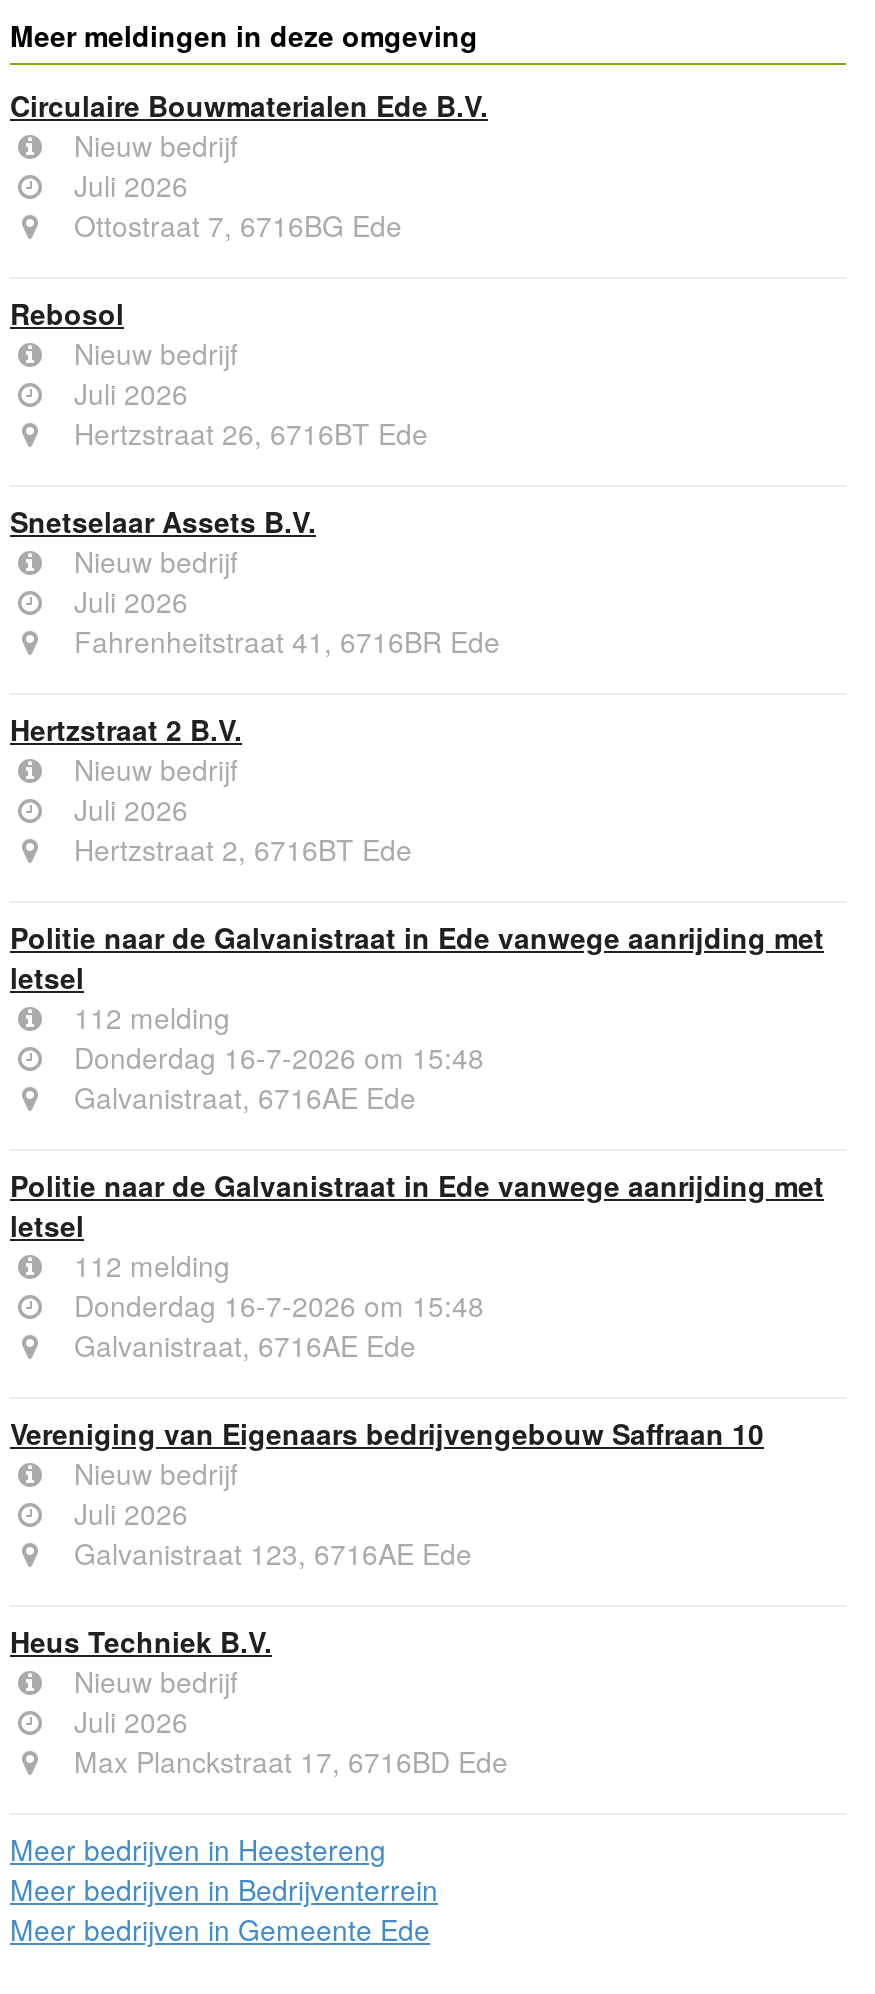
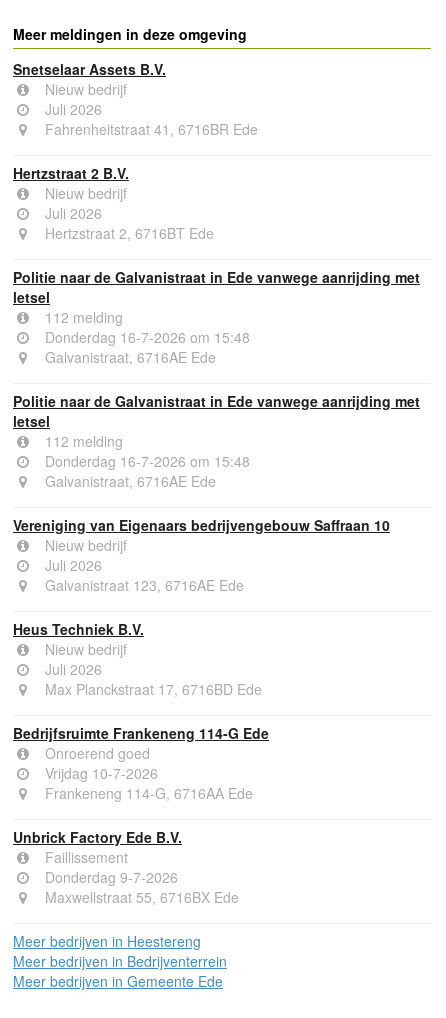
- Circulaire Bouwmaterialen Ede B.V.
- Nieuw bedrijf
- Juli 2026
- Ottostraat 7, 6716BG Ede
- Rebosol
- Nieuw bedrijf
- Juli 2026
- Hertzstraat 26, 6716BT Ede

moved up: Snetselaar Assets B.V. | Nieuw bedrijf | Juli 2026 | ... | Juli 2026 | Max Planckstraat 17, 6716BD Ede

+ Bedrijfsruimte Frankeneng 114-G Ede
+ Onroerend goed
+ Vrijdag 10-7-2026
+ Frankeneng 114-G, 6716AA Ede
+ Unbrick Factory Ede B.V.
+ Faillissement
+ Donderdag 9-7-2026
+ Maxwellstraat 55, 6716BX Ede
